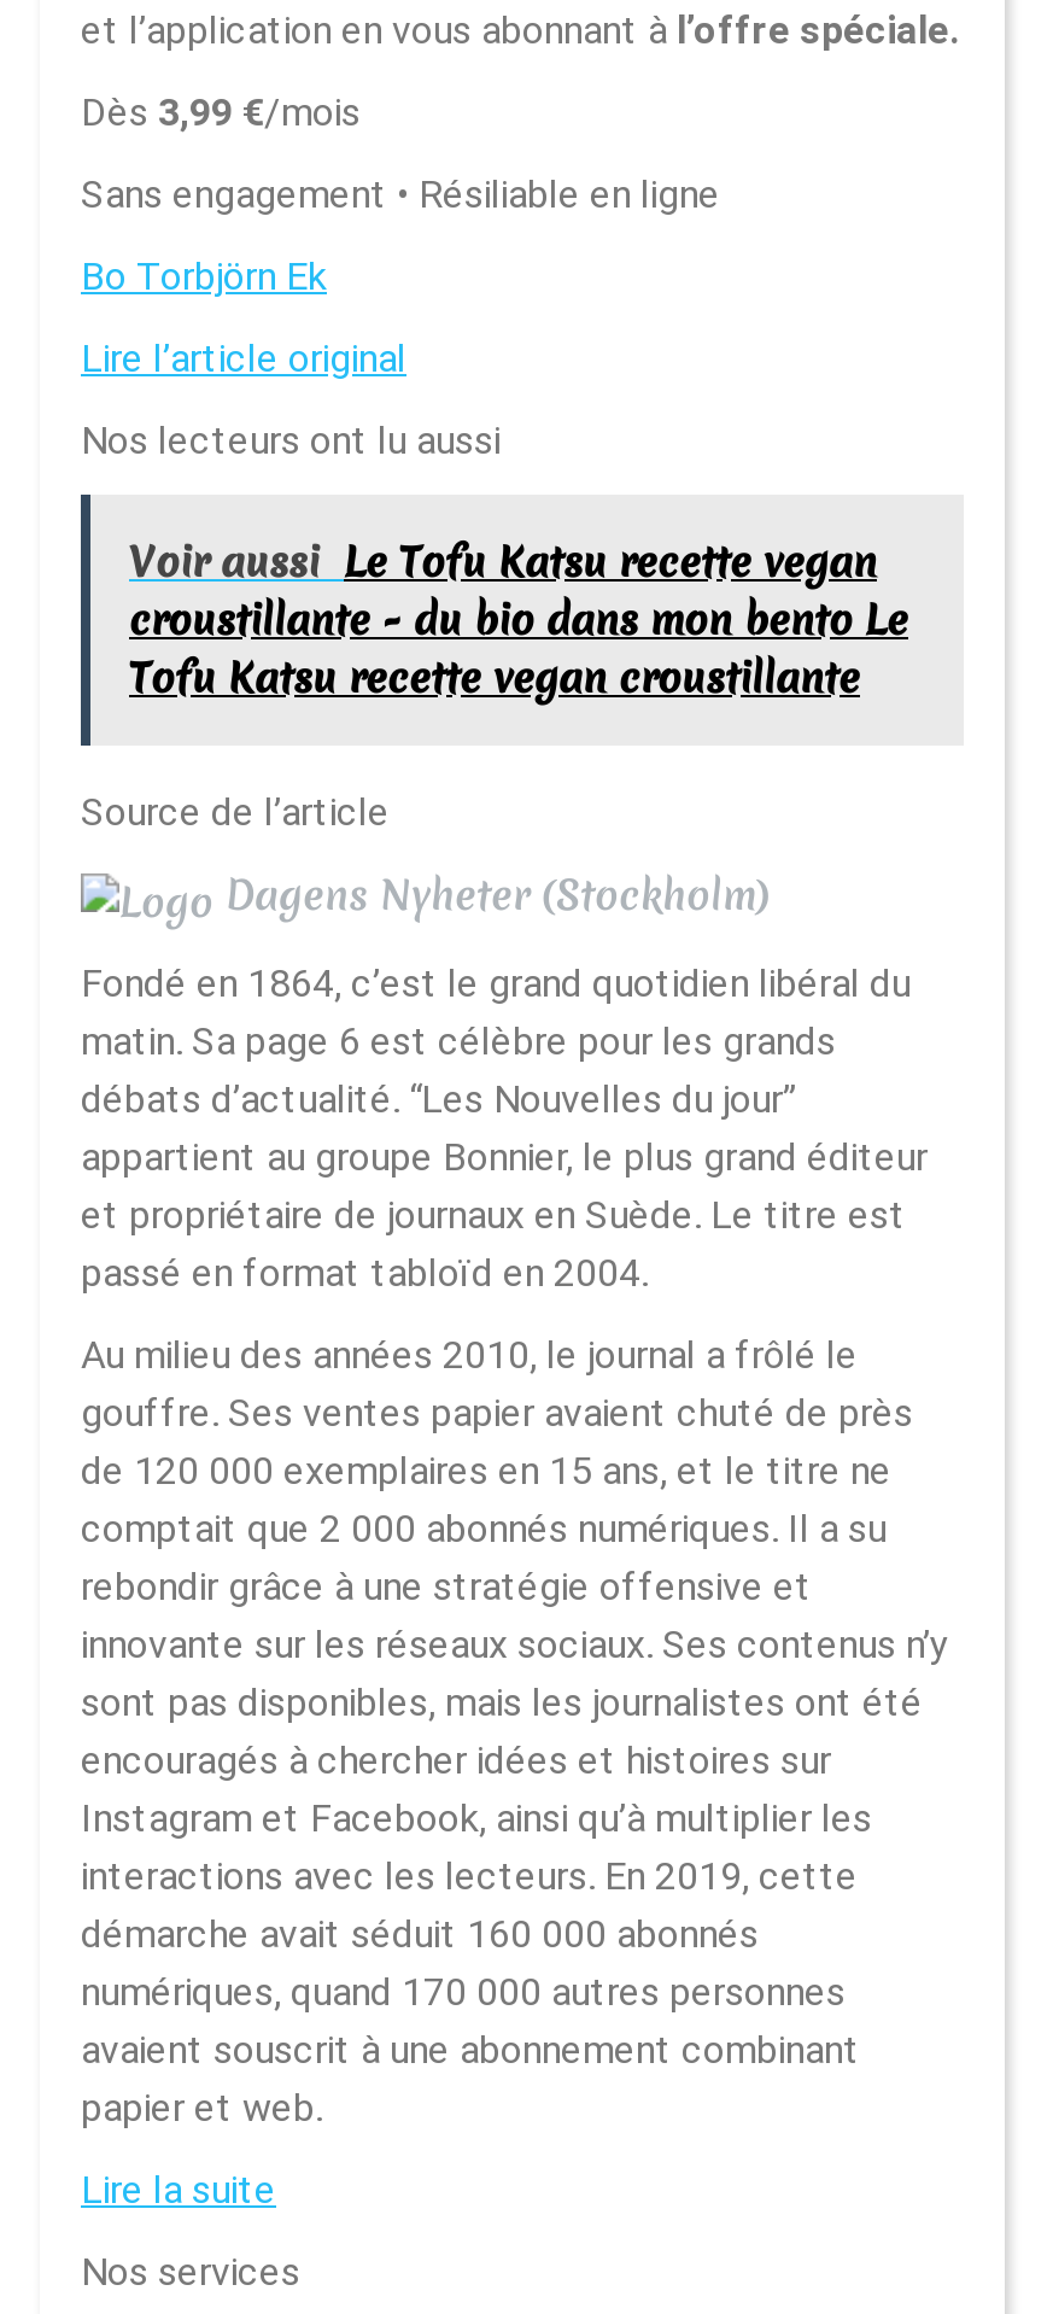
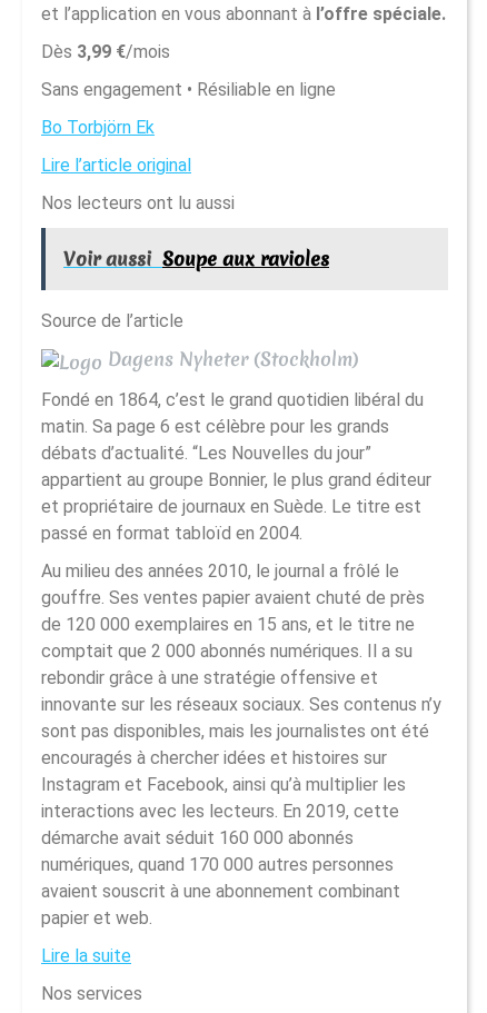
- Voir aussi Le Tofu Katsu recette vegan
- croustillante - du bio dans mon bento Le
- Tofu Katsu recette vegan croustillante
+ Voir aussi Soupe aux ravioles
